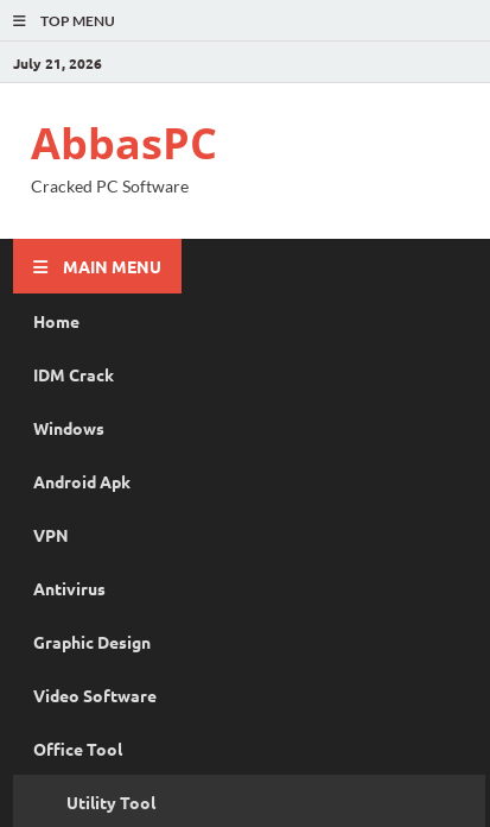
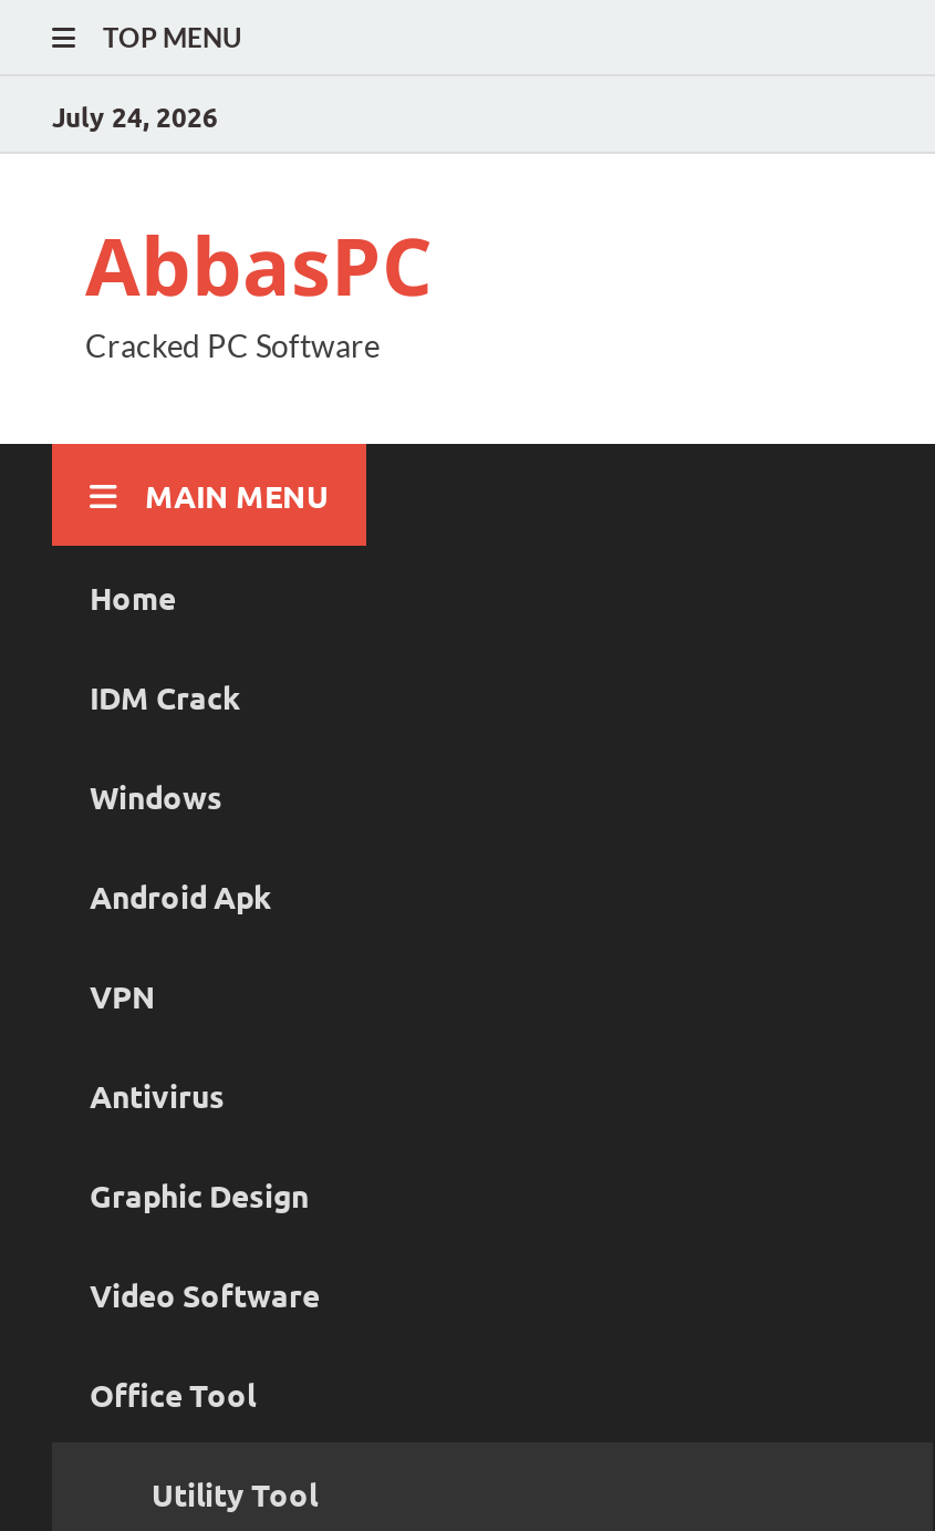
- July 21, 2026
+ July 24, 2026
